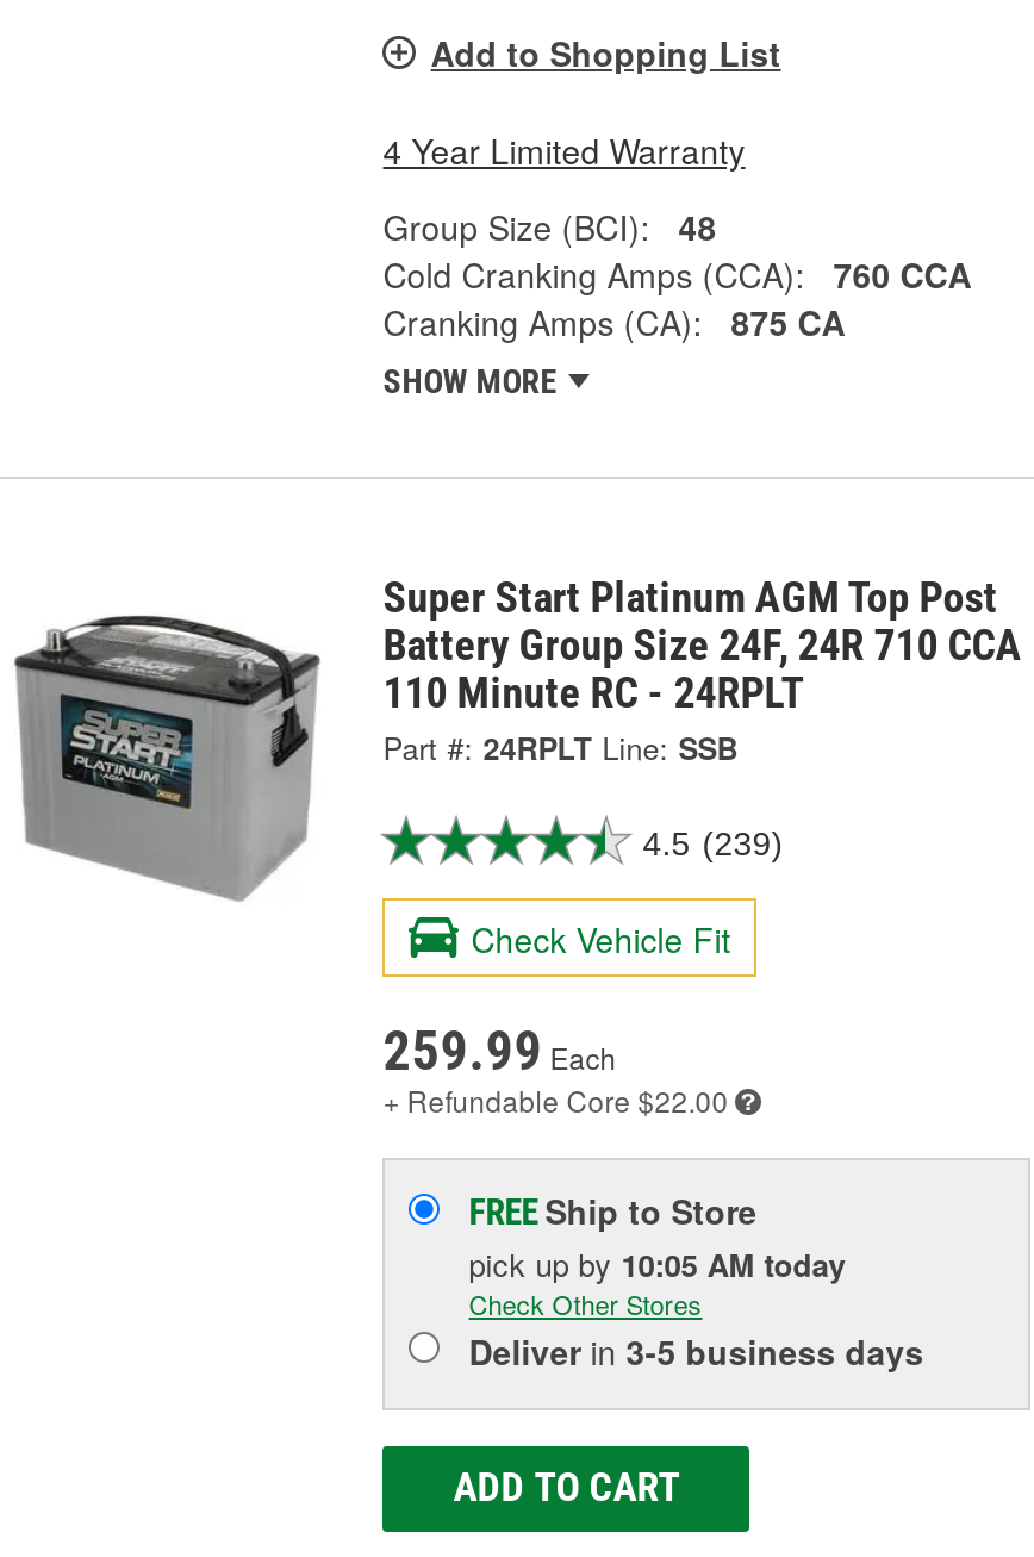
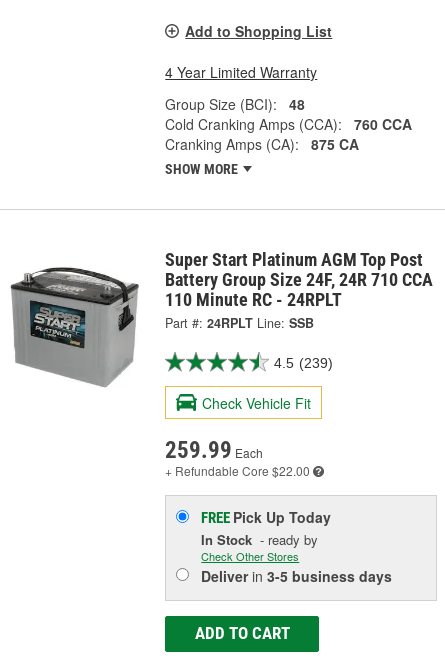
- FREEShip to Store
- pick up by 10:05 AM today
+ FREE Pick Up Today
+ In Stock - ready by
